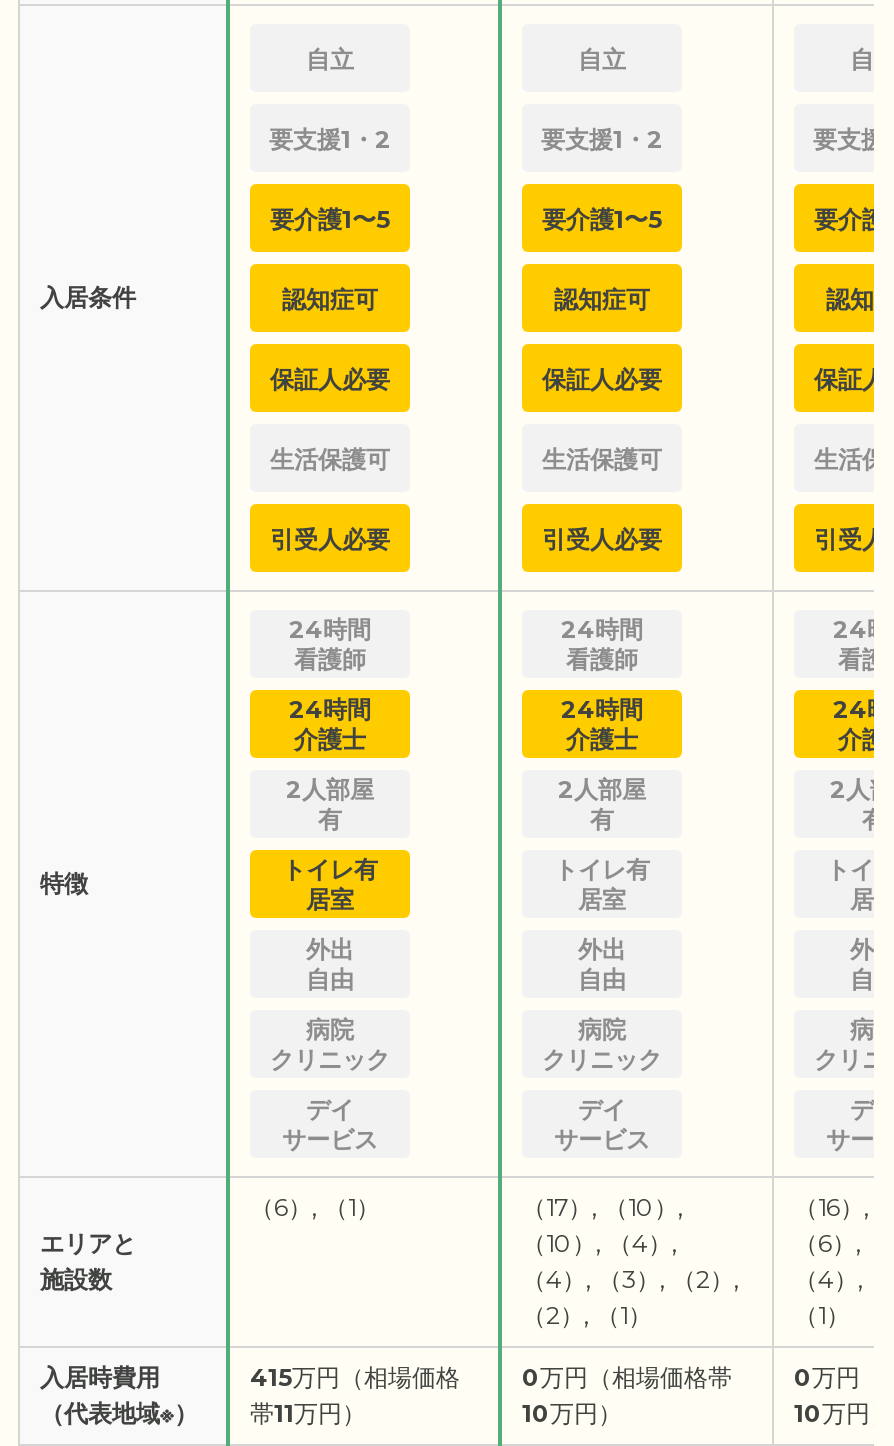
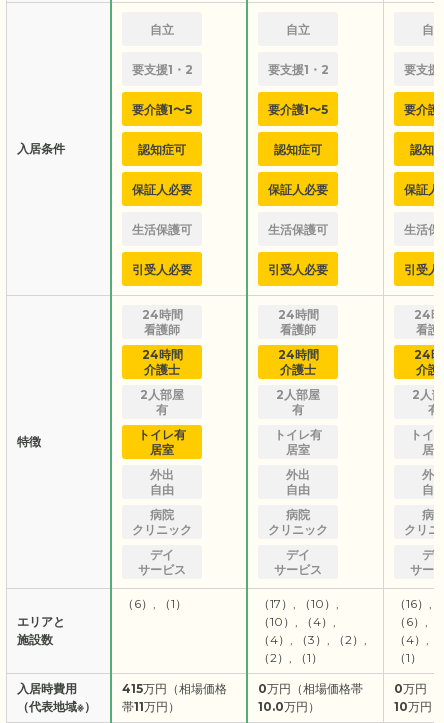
- 10万円）
+ 10.0万円）
